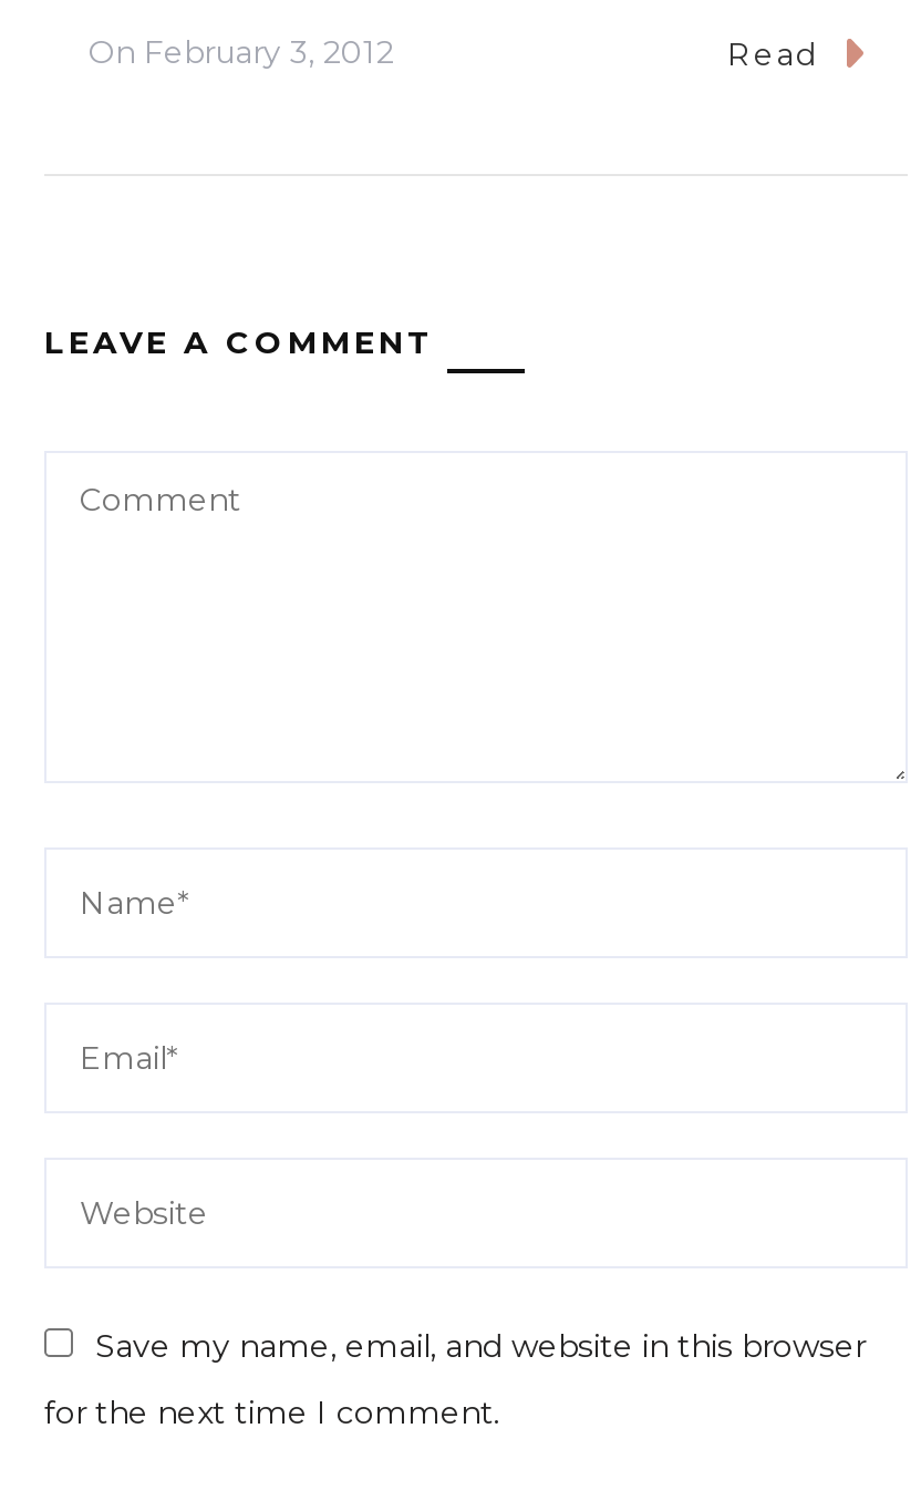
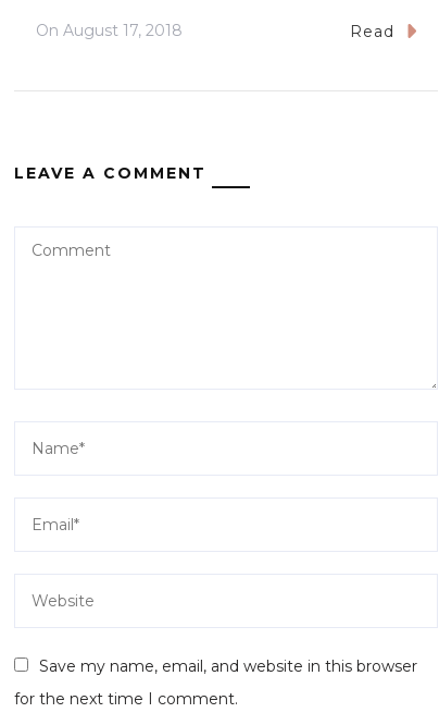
- On February 3, 2012
+ On August 17, 2018
